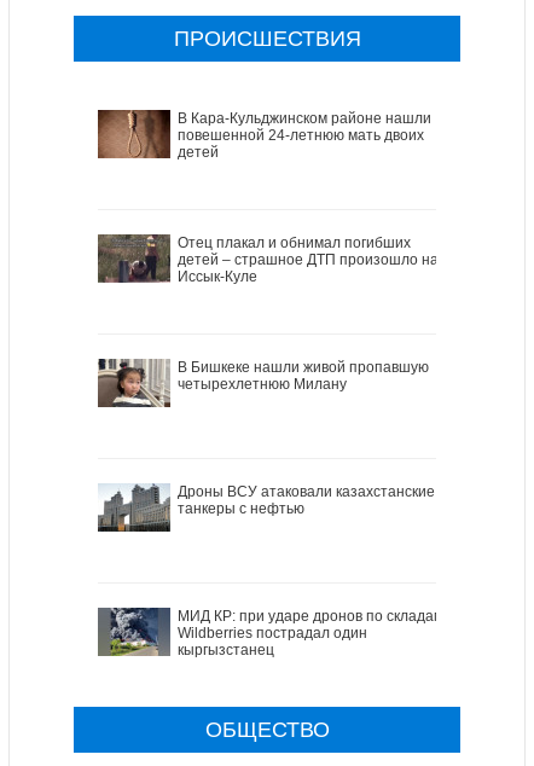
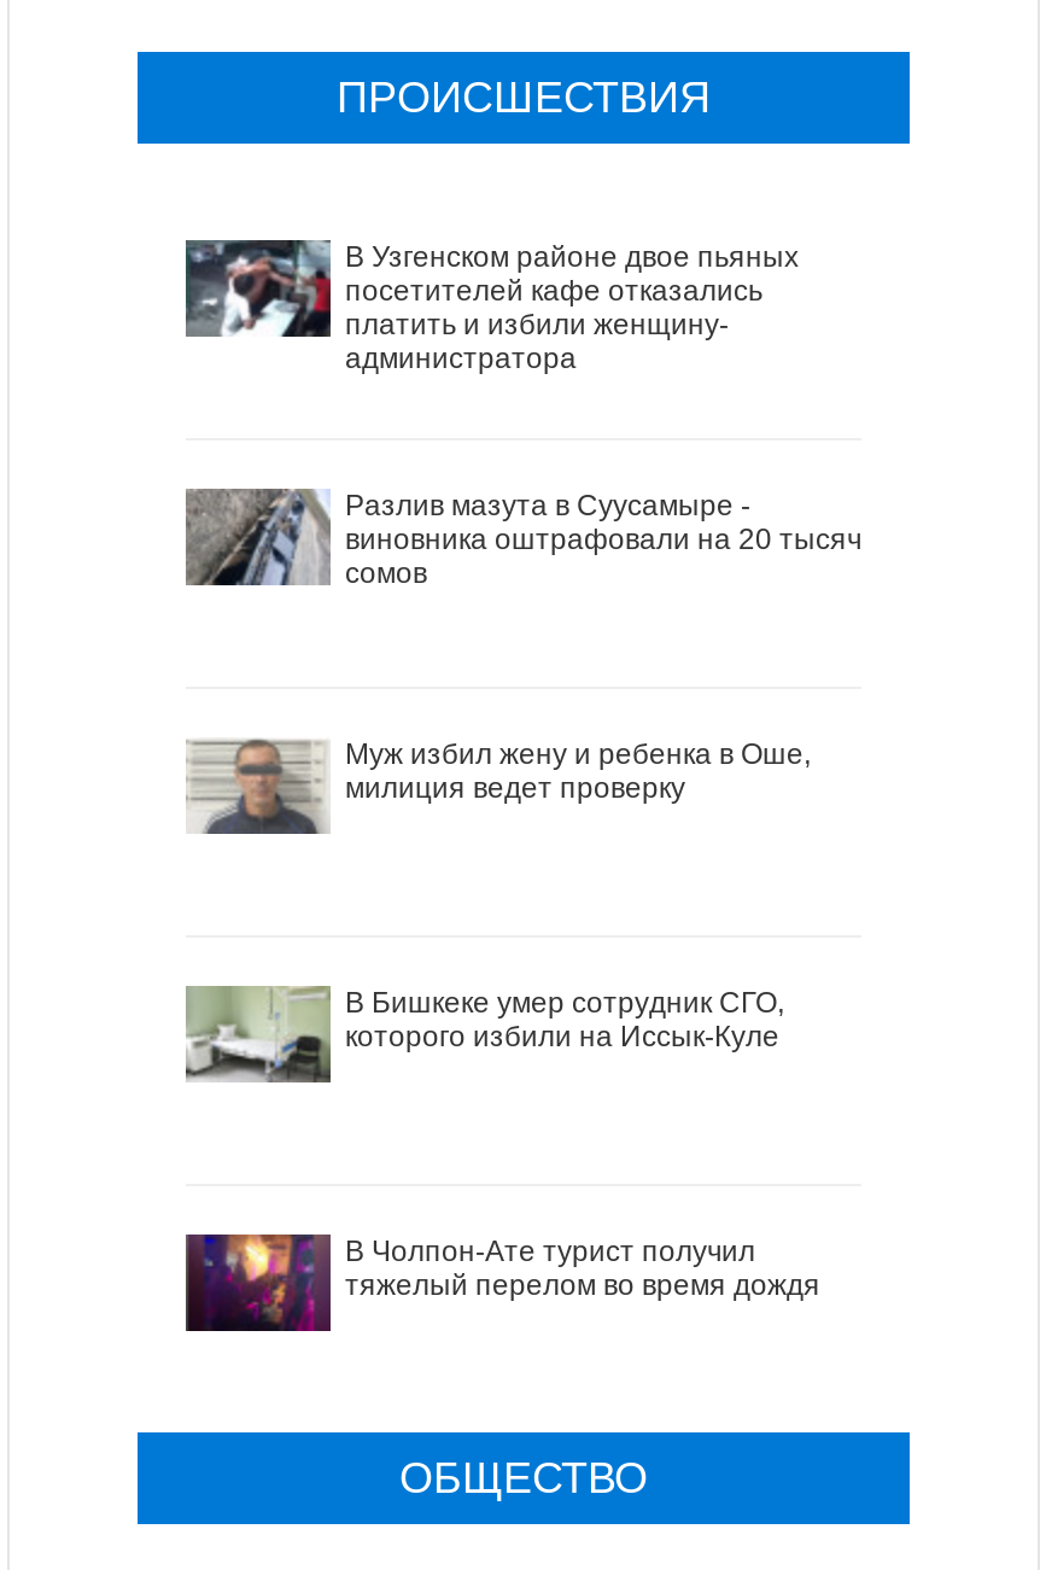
- [image]
- В Кара-Кульджинском районе нашли
- повешенной 24-летнюю мать двоих
- детей
+ [image]
+ В Узгенском районе двое пьяных
+ посетителей кафе отказались
+ платить и избили женщину-
+ администратора

- [image]
- Отец плакал и обнимал погибших
- детей – страшное ДТП произошло на
- Иссык-Куле
+ [image]
+ Разлив мазута в Суусамыре -
+ виновника оштрафовали на 20 тысяч
+ сомов

- [image]
- В Бишкеке нашли живой пропавшую
- четырехлетнюю Милану
+ [image]
+ Муж избил жену и ребенка в Оше,
+ милиция ведет проверку

- [image]
- Дроны ВСУ атаковали казахстанские
- танкеры с нефтью
+ [image]
+ В Бишкеке умер сотрудник СГО,
+ которого избили на Иссык-Куле

- [image]
- МИД КР: при ударе дронов по складам
- Wildberries пострадал один
- кыргызстанец
+ [image]
+ В Чолпон-Ате турист получил
+ тяжелый перелом во время дождя
